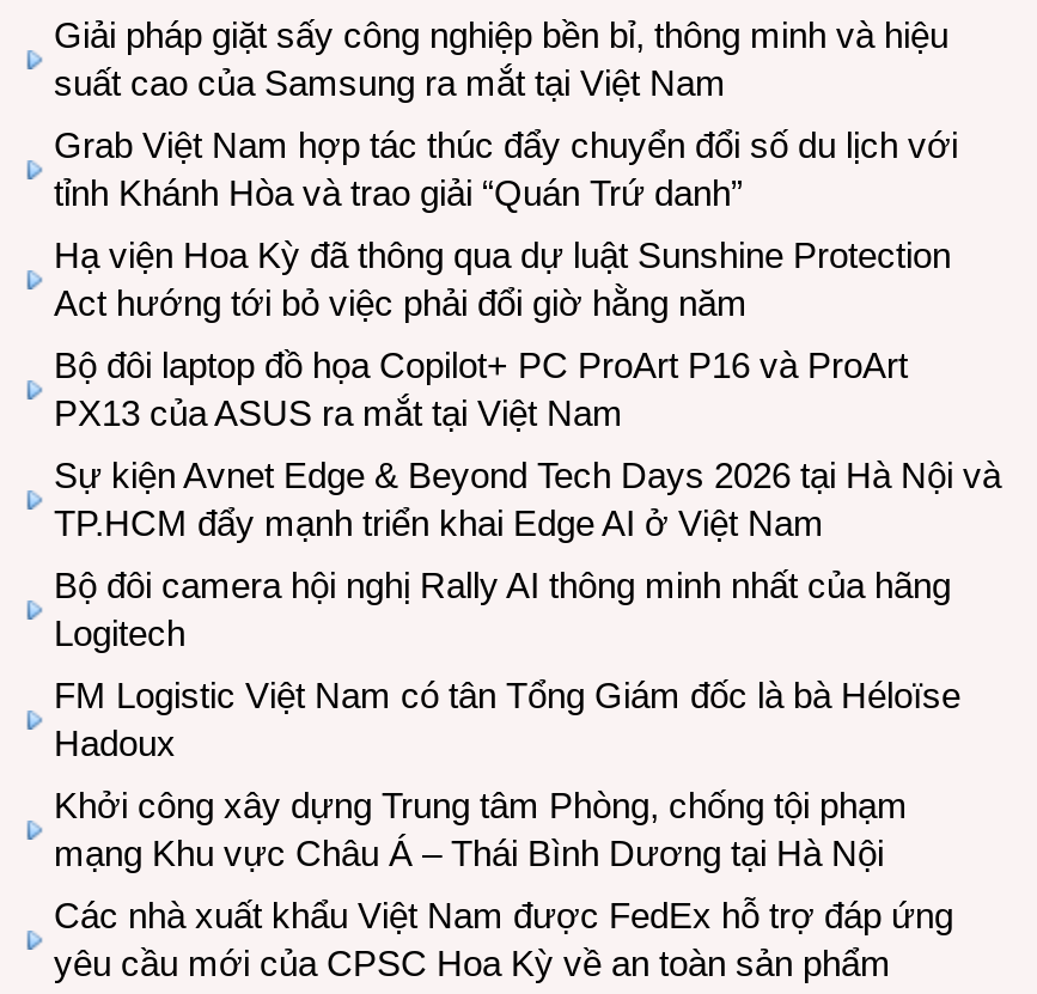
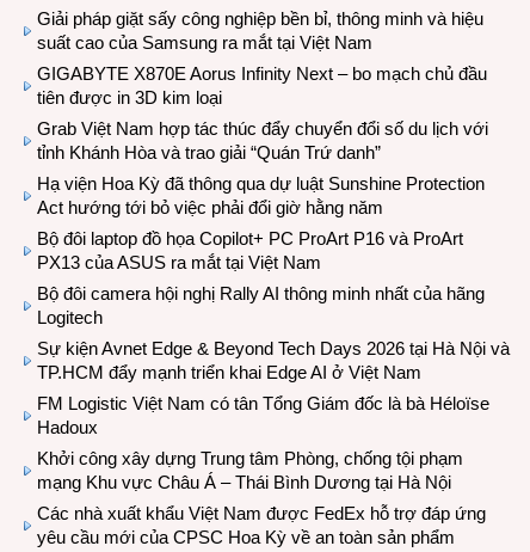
+ GIGABYTE X870E Aorus Infinity Next – bo mạch chủ đầu
+ tiên được in 3D kim loại

moved down: Sự kiện Avnet Edge & Beyond Tech Days 2026 tại Hà Nội và | TP.HCM đẩy mạnh triển khai Edge AI ở Việt Nam
